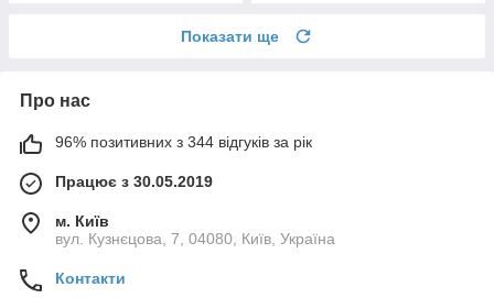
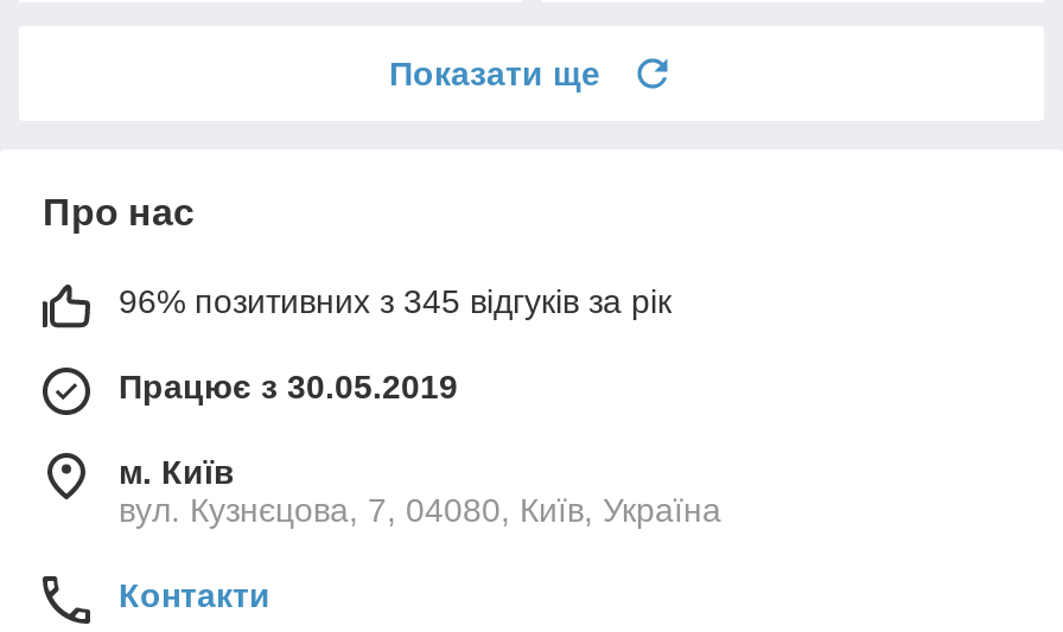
- 96% позитивних з 344 відгуків за рік
+ 96% позитивних з 345 відгуків за рік
